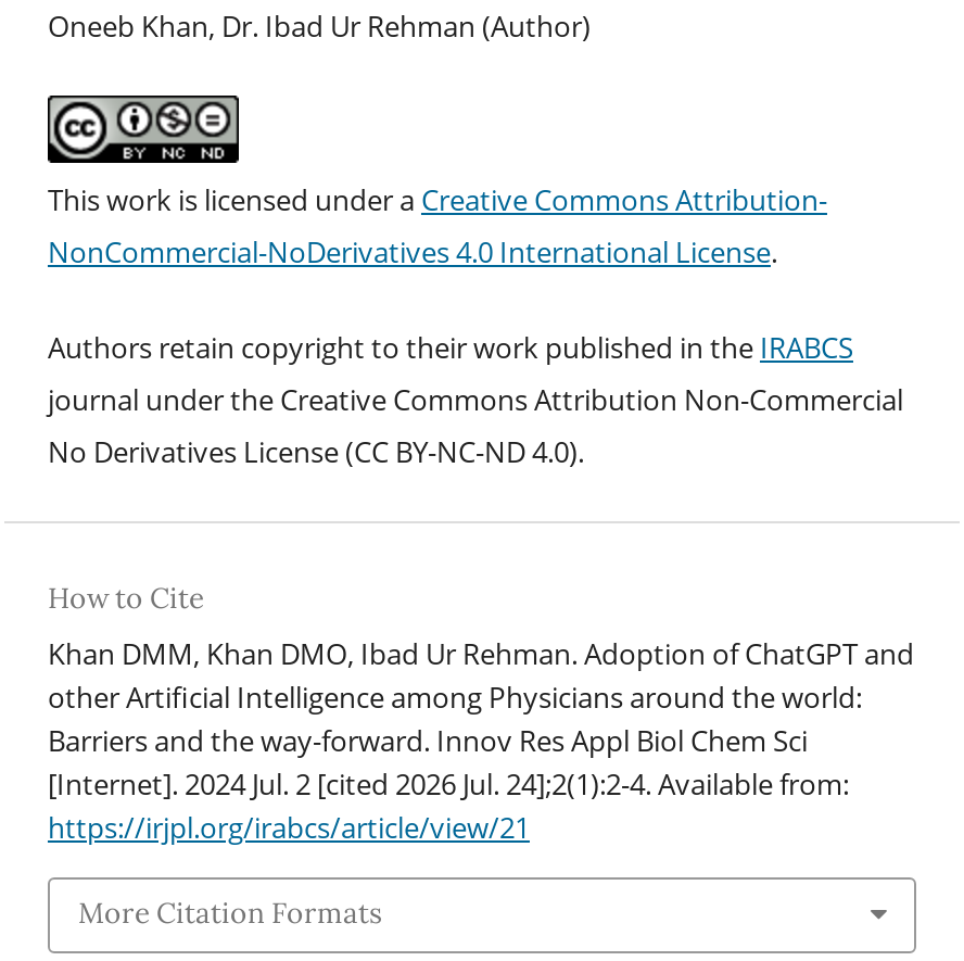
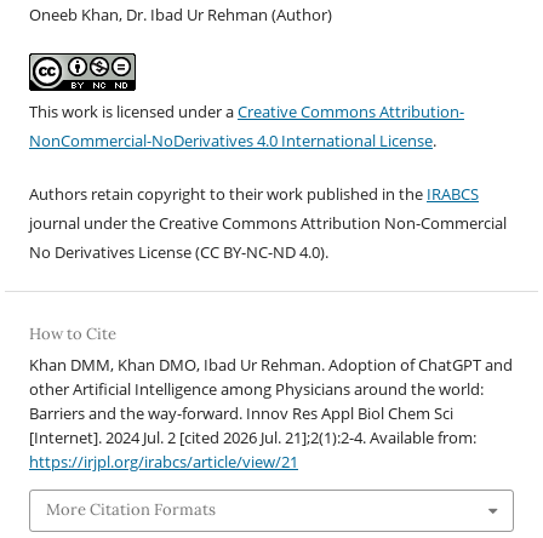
- [Internet]. 2024 Jul. 2 [cited 2026 Jul. 24];2(1):2-4. Available from:
+ [Internet]. 2024 Jul. 2 [cited 2026 Jul. 21];2(1):2-4. Available from:
